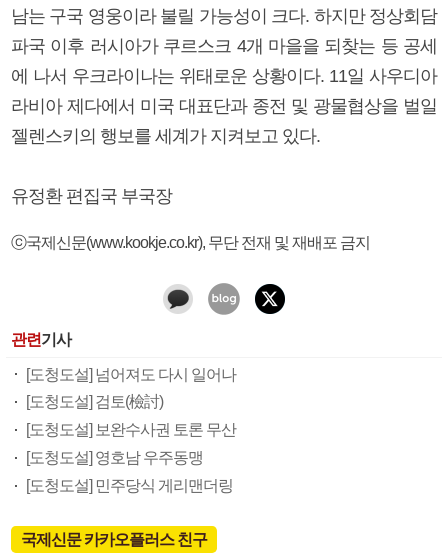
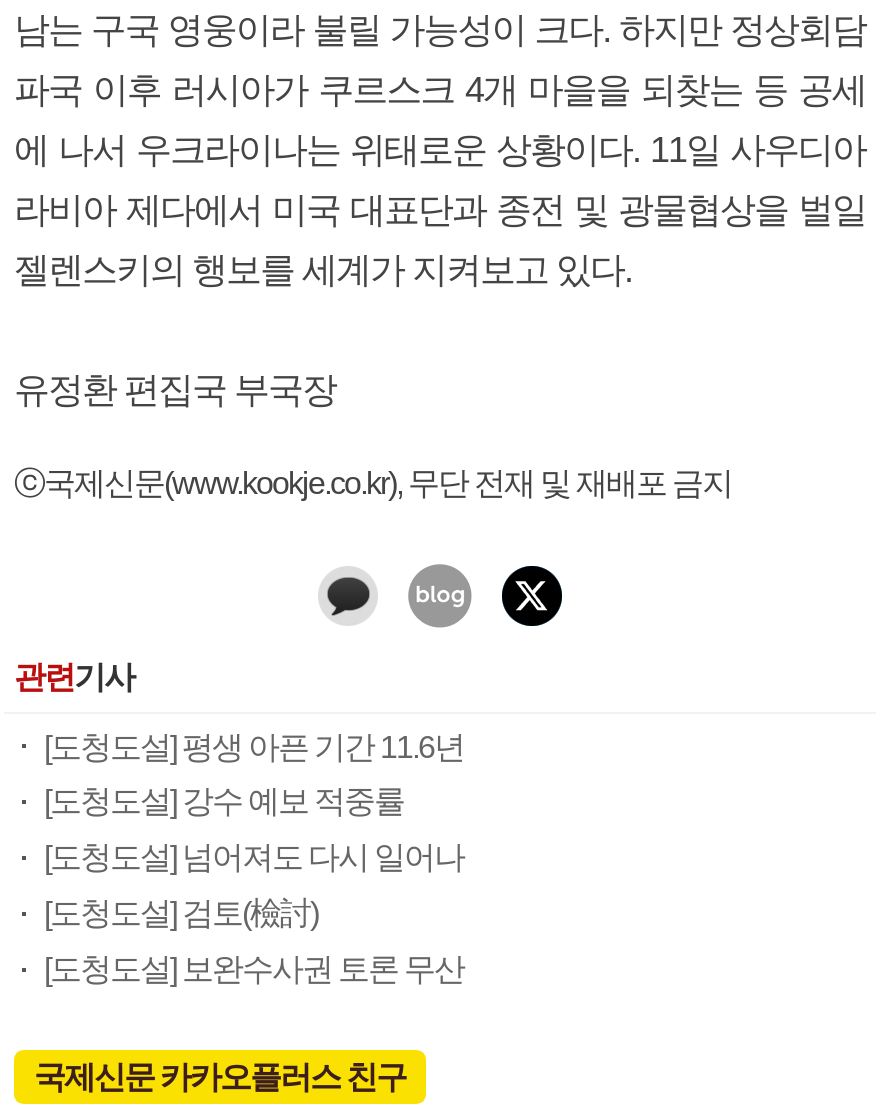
+ [도청도설] 평생 아픈 기간 11.6년
+ [도청도설] 강수 예보 적중률

moved down: [도청도설] 넘어져도 다시 일어나 | [도청도설] 보완수사권 토론 무산

- [도청도설] 영호남 우주동맹
- [도청도설] 민주당식 게리맨더링
